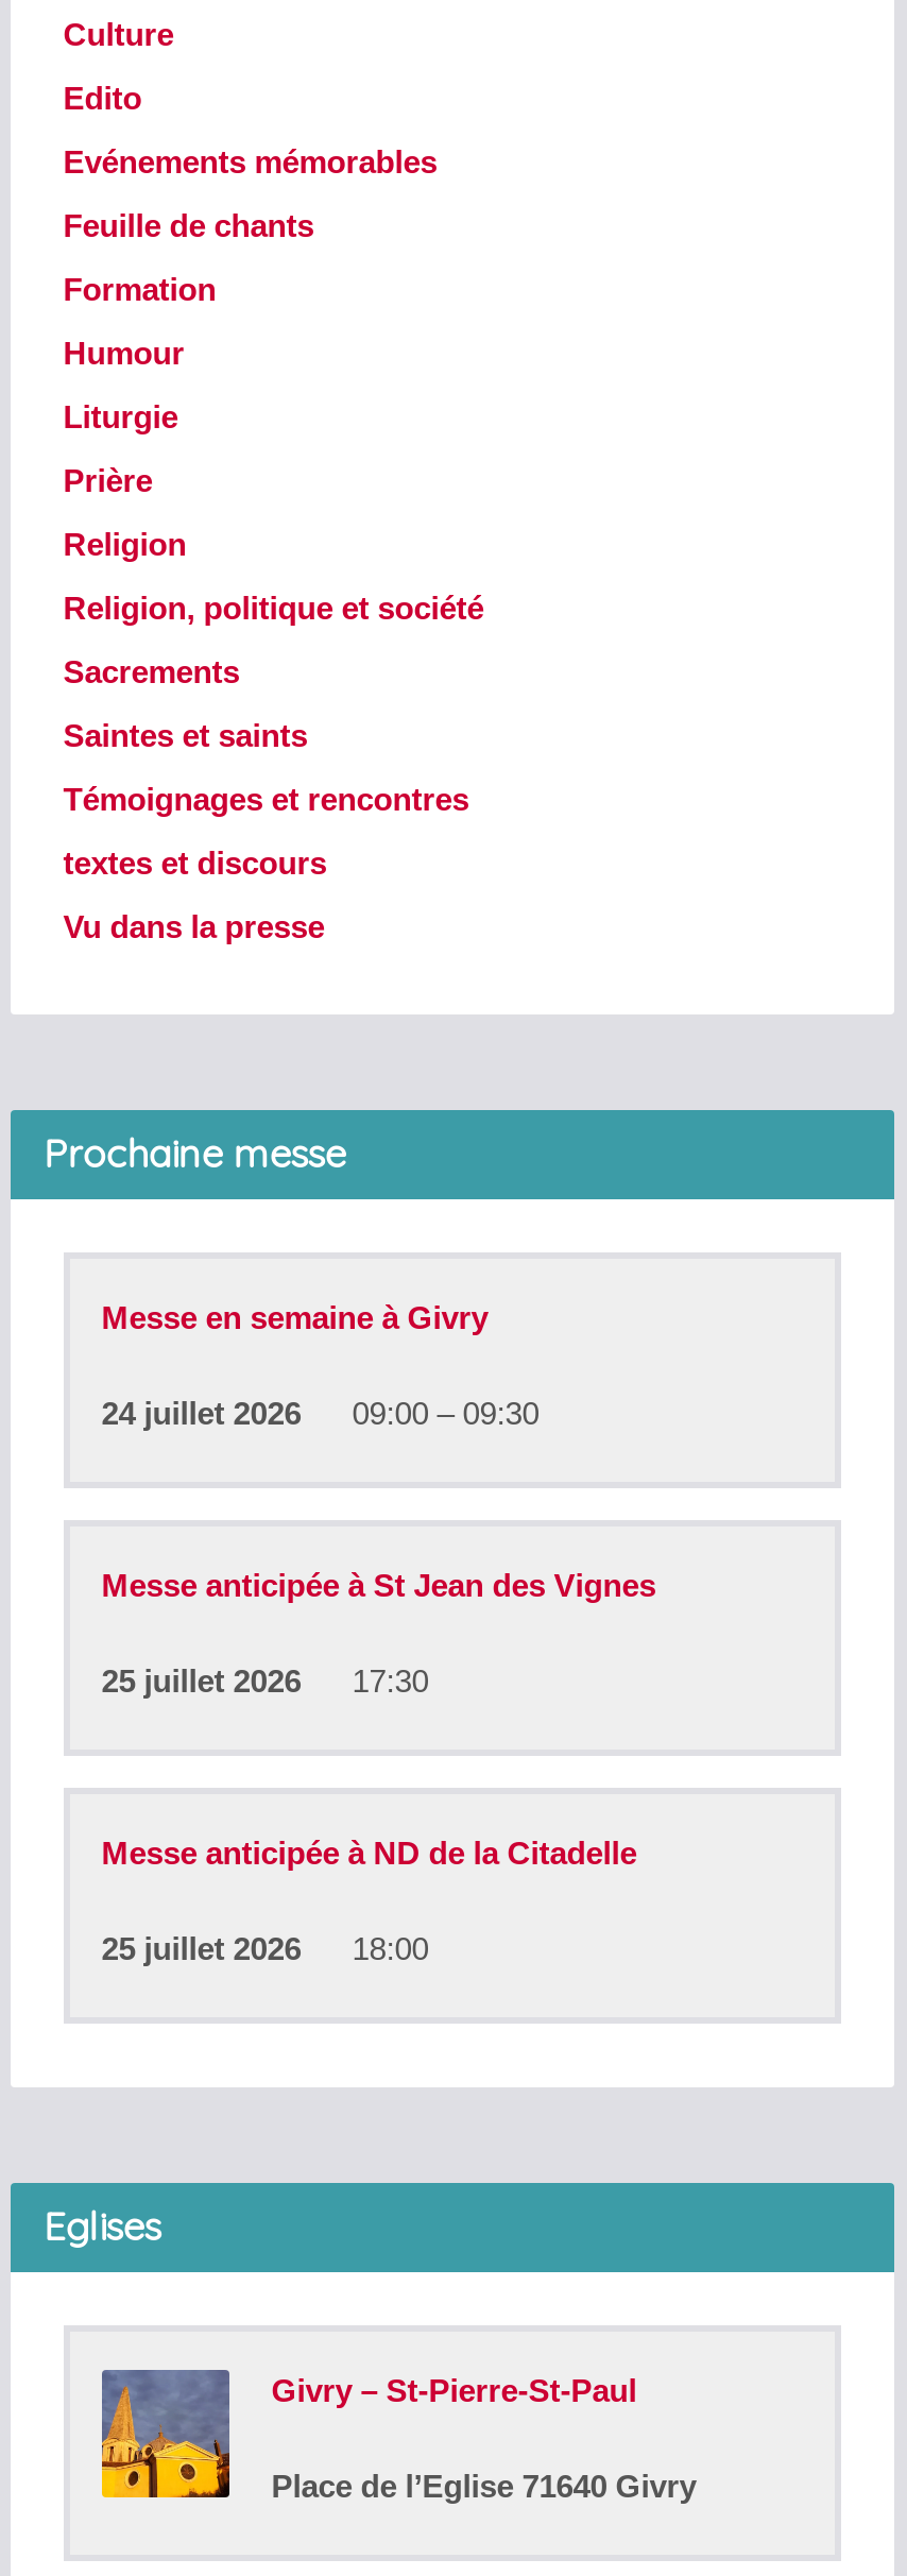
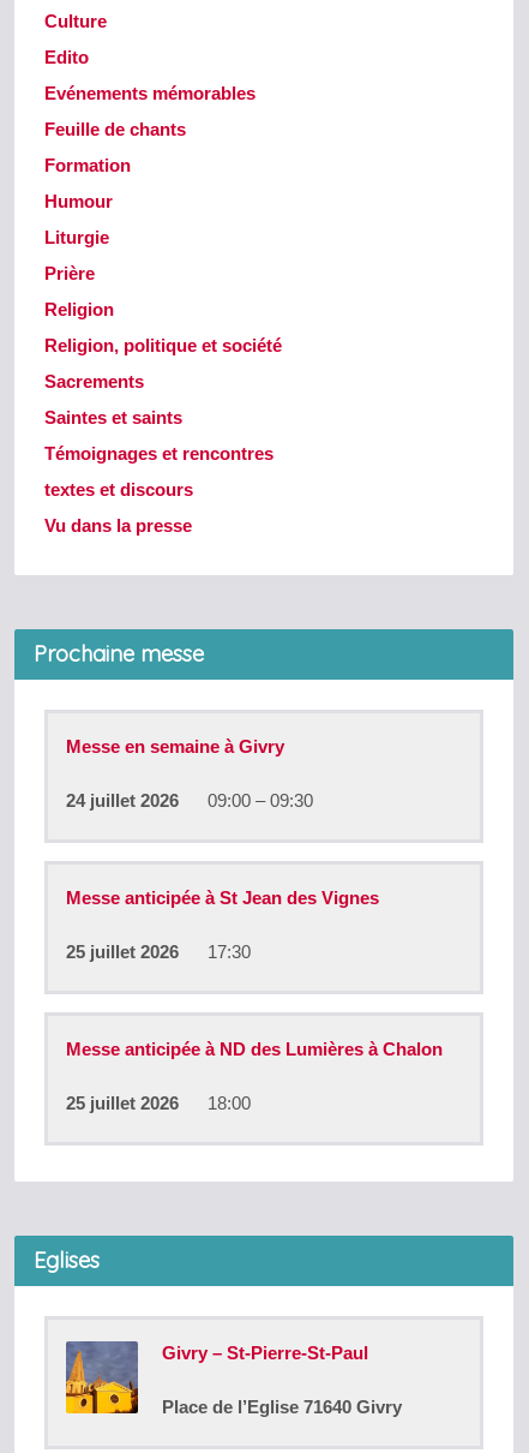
- Messe anticipée à ND de la Citadelle
+ Messe anticipée à ND des Lumières à Chalon
